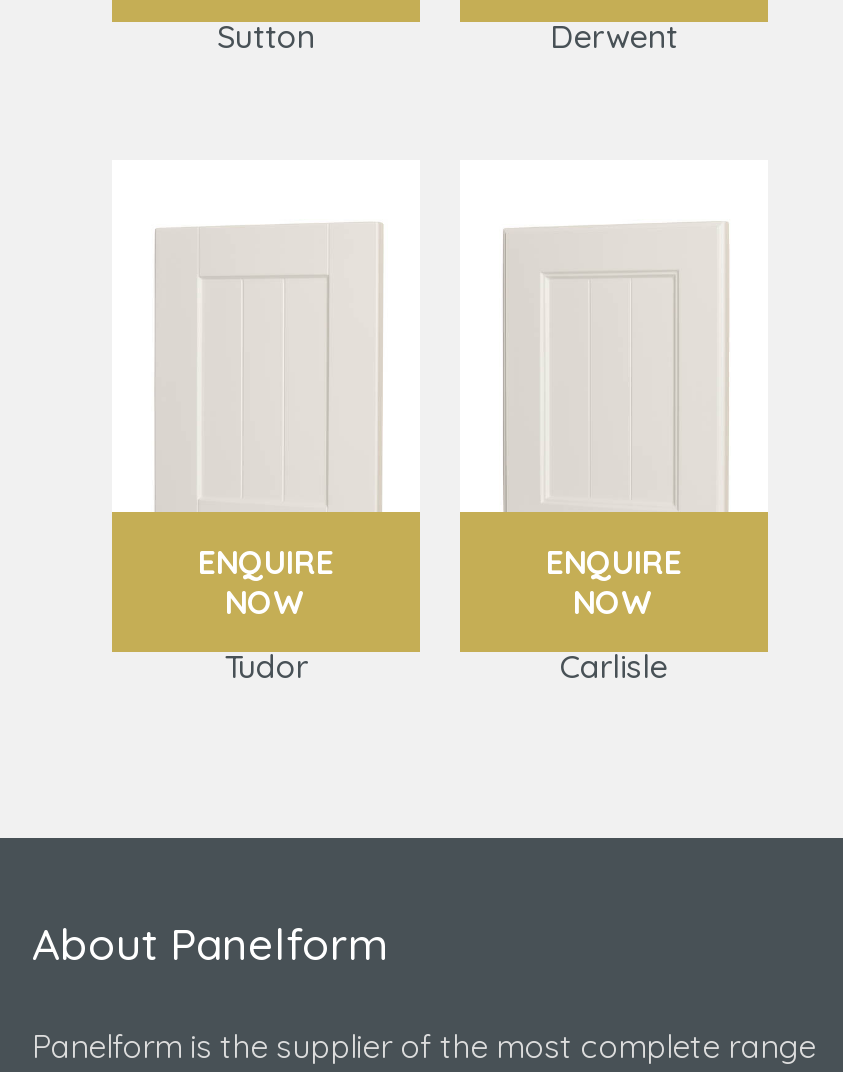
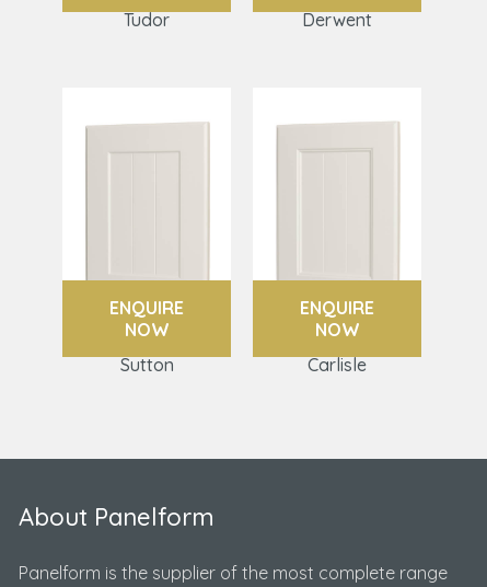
moved down: Sutton

moved up: Tudor
